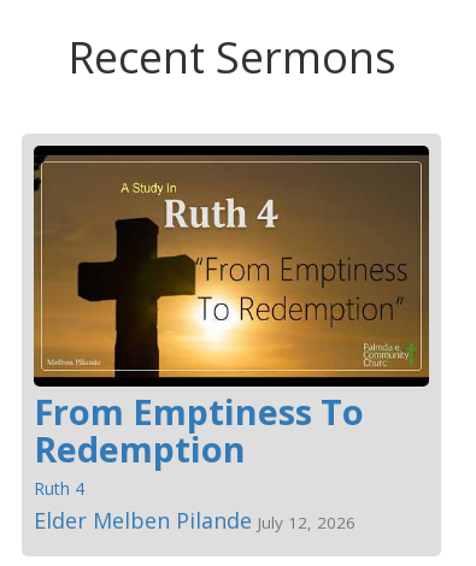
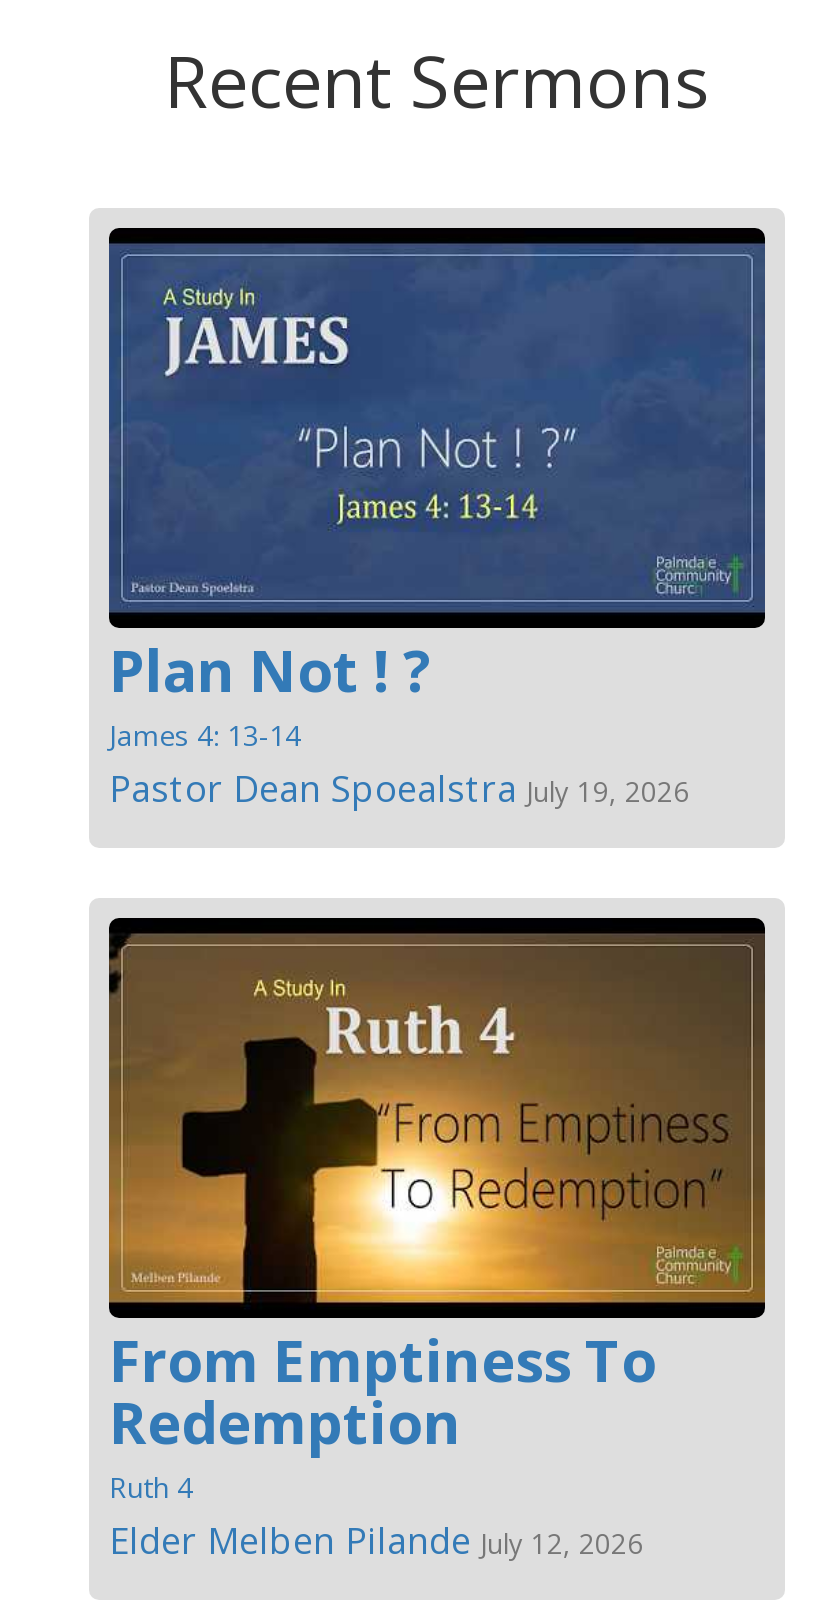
+ [image]
+ Plan Not ! ?
+ James 4: 13-14
+ Pastor Dean Spoealstra July 19, 2026
